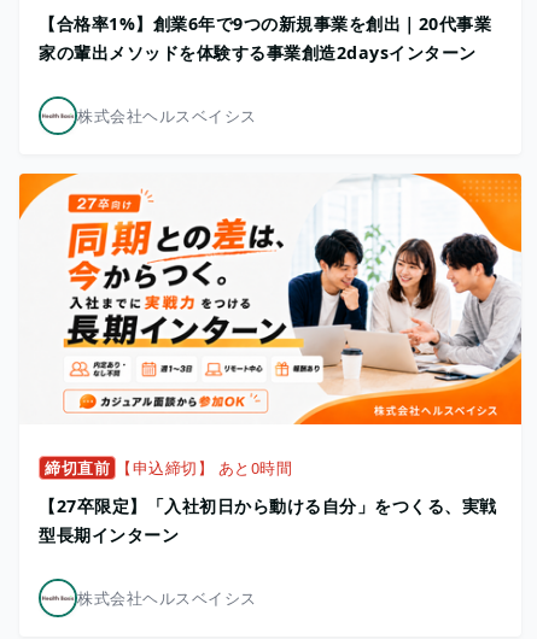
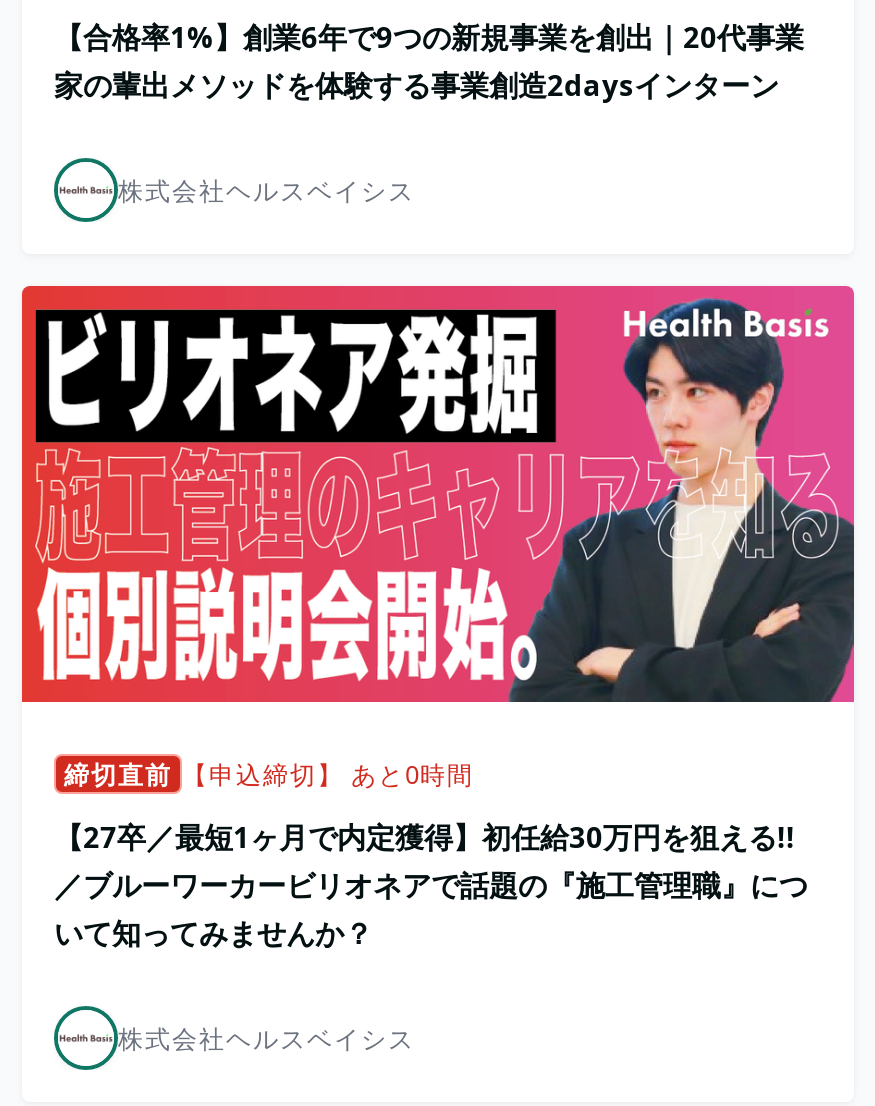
- [image]
+ [image]

- 【27卒限定】「入社初日から動ける自分」をつくる、実戦
- 型長期インターン
+ 【27卒／最短1ヶ月で内定獲得】初任給30万円を狙える!!
+ ／ブルーワーカービリオネアで話題の『施工管理職』につ
+ いて知ってみませんか？
